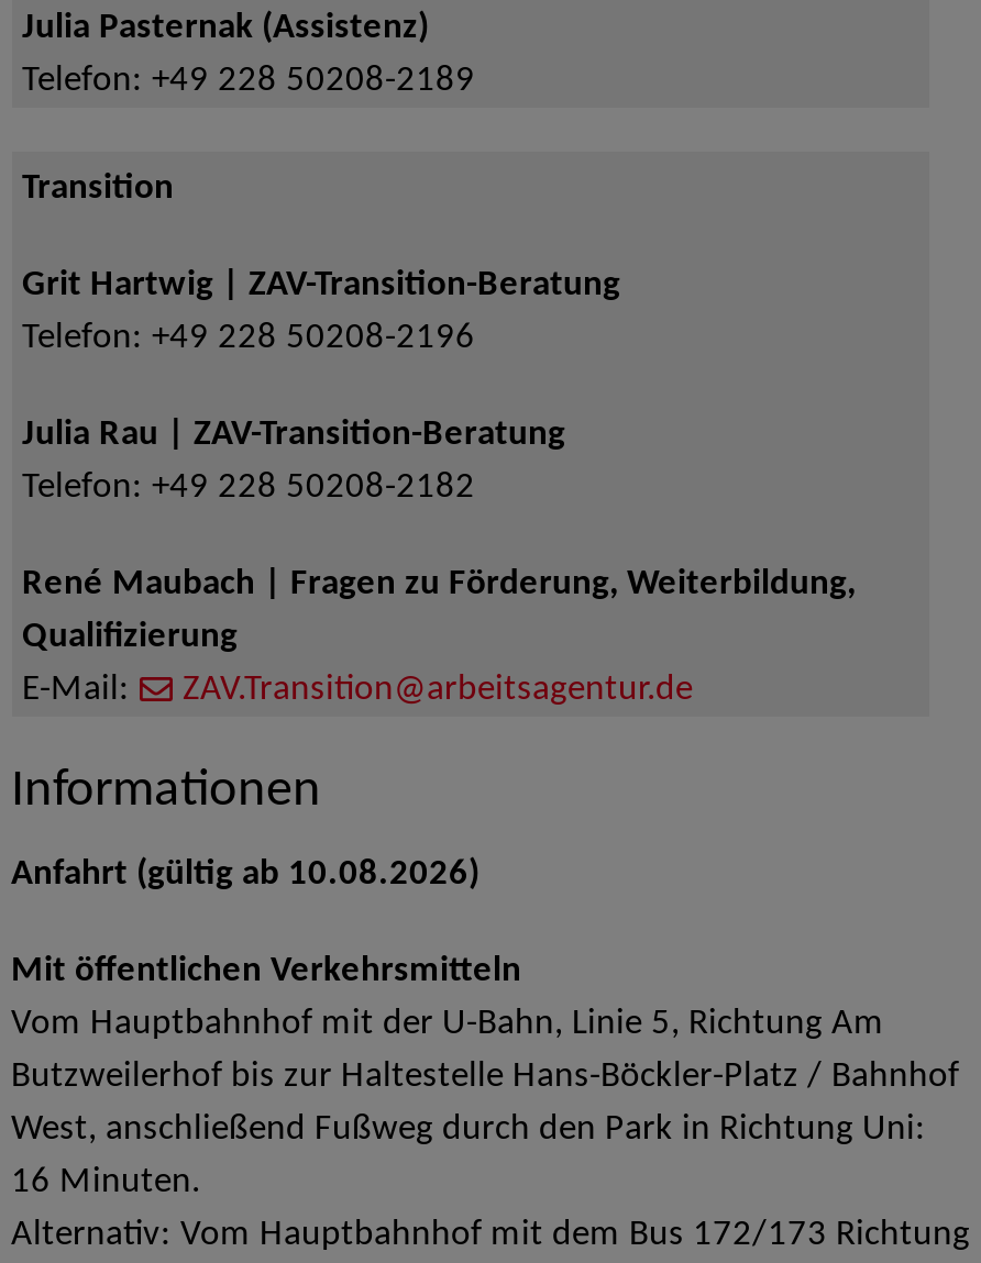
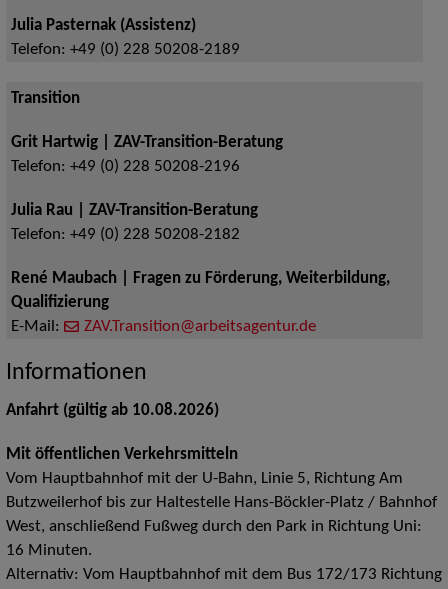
- Telefon: +49 228 50208-2189
+ Telefon: +49 (0) 228 50208-2189

- Telefon: +49 228 50208-2196
+ Telefon: +49 (0) 228 50208-2196

- Telefon: +49 228 50208-2182
+ Telefon: +49 (0) 228 50208-2182
